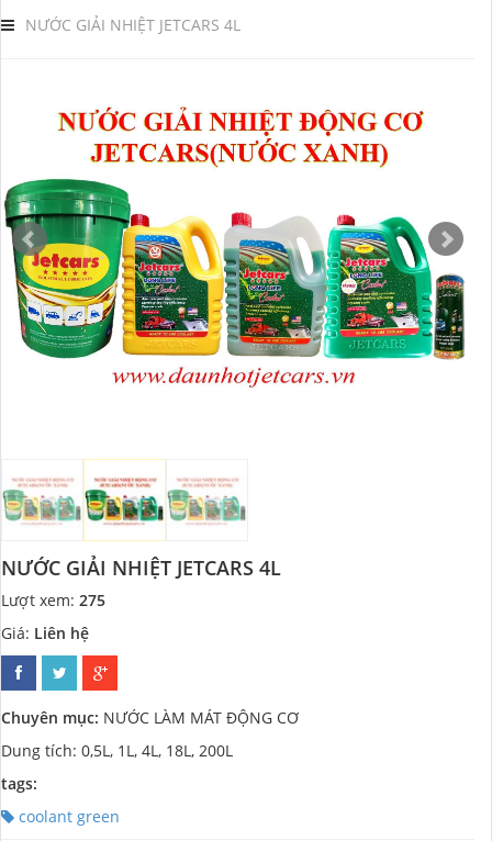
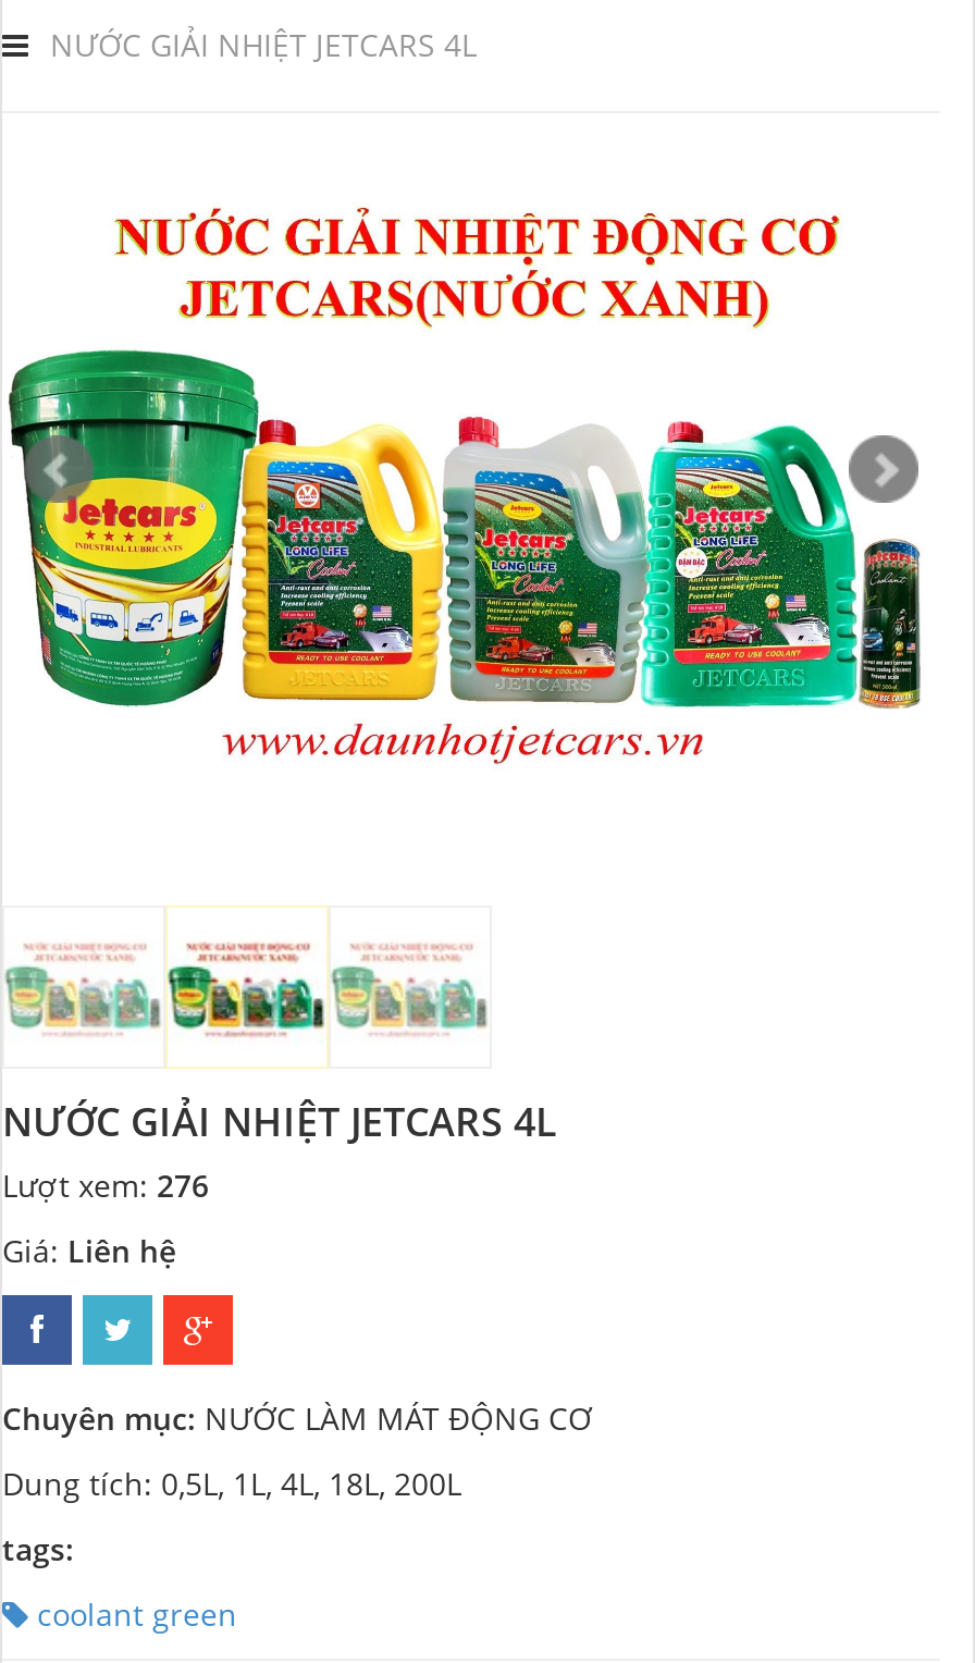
- Lượt xem: 275
+ Lượt xem: 276
